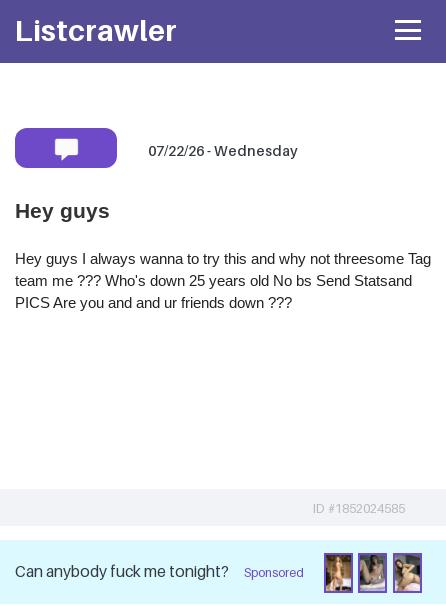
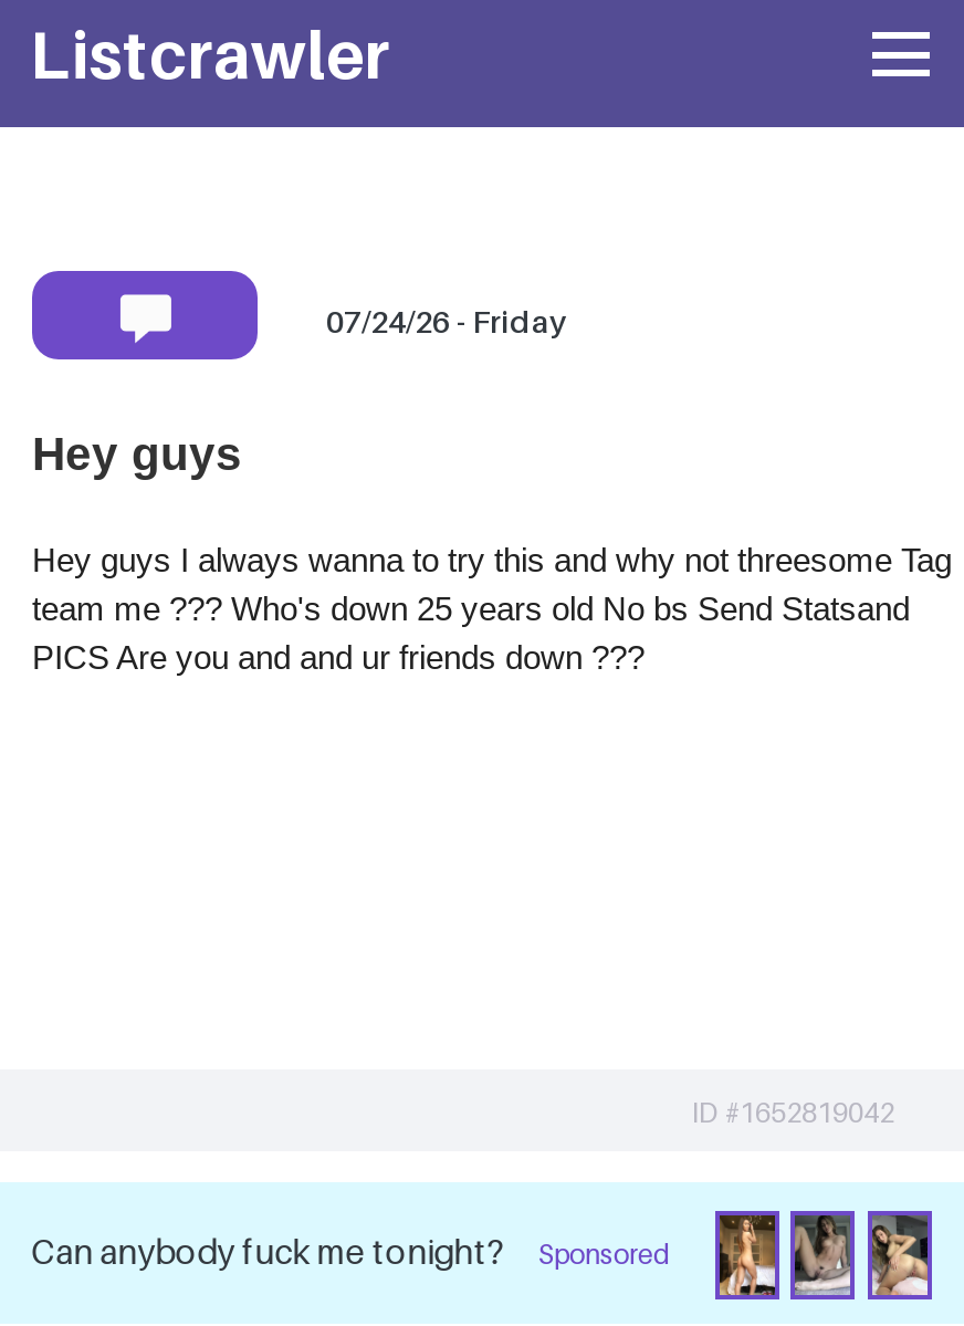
- 07/22/26 - Wednesday
+ 07/24/26 - Friday

- ID #1852024585
+ ID #1652819042
